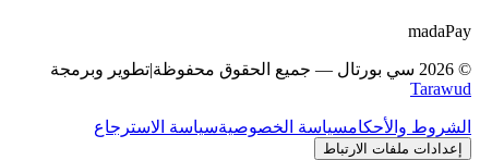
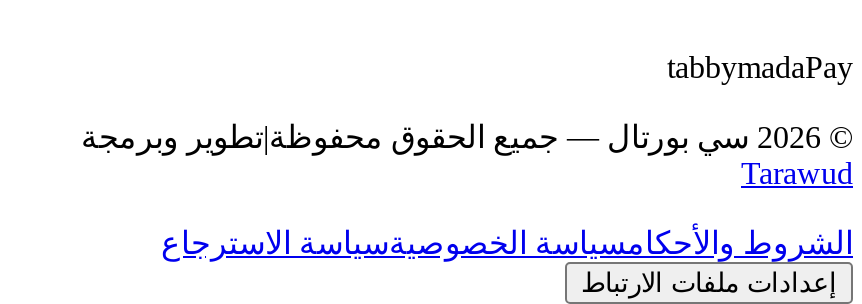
+ tabby
